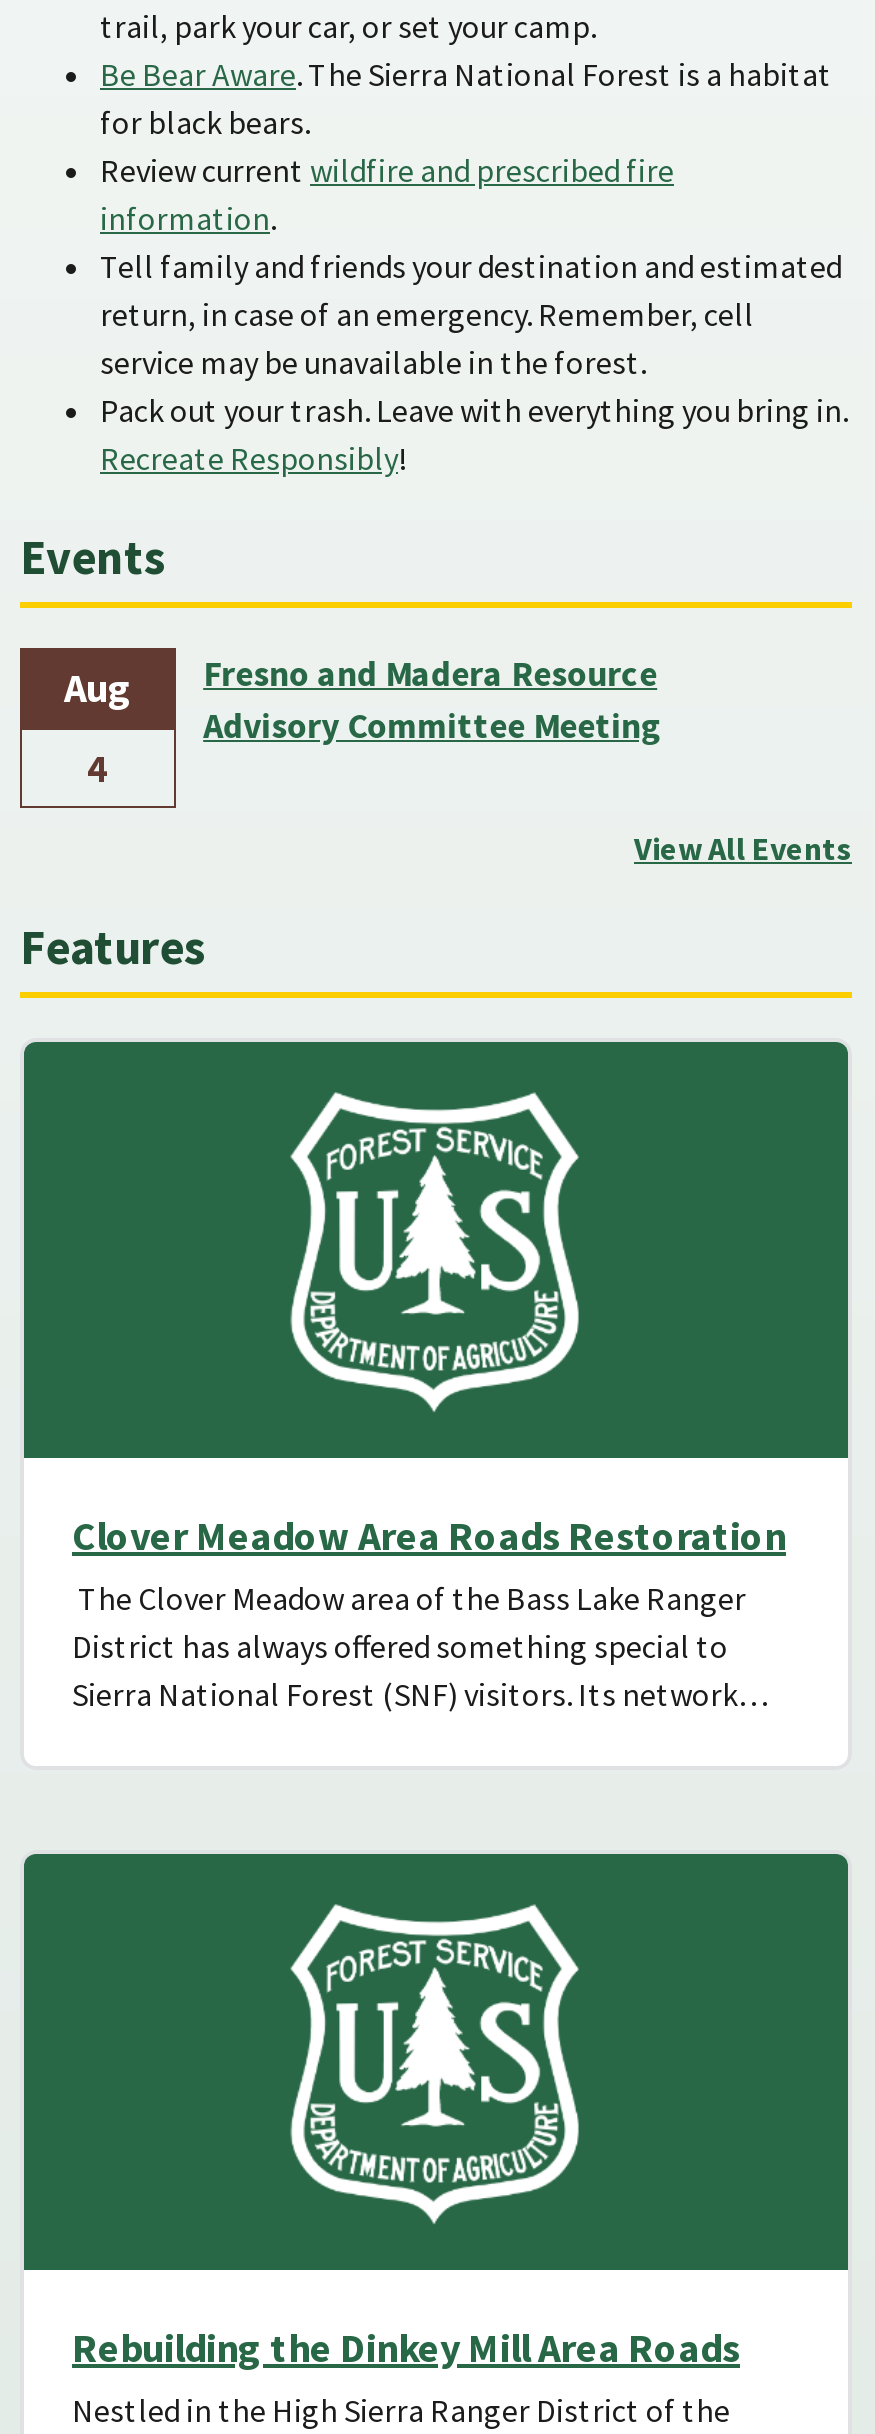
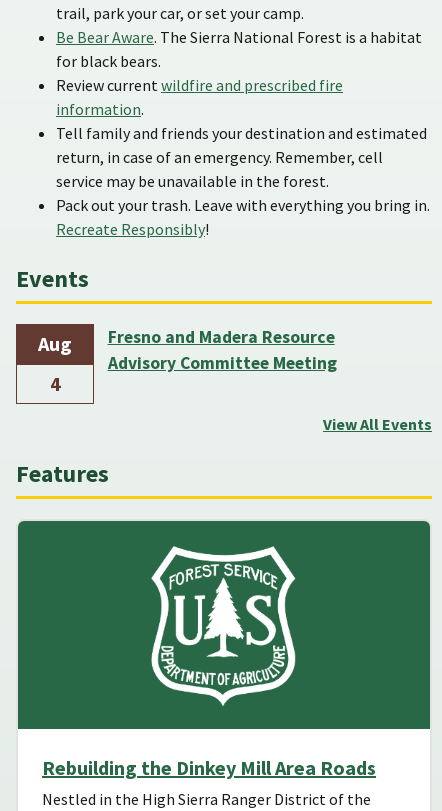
- Clover Meadow Area Roads Restoration
- The Clover Meadow area of the Bass Lake Ranger
- District has always offered something special to
- Sierra National Forest (SNF) visitors. Its network…
